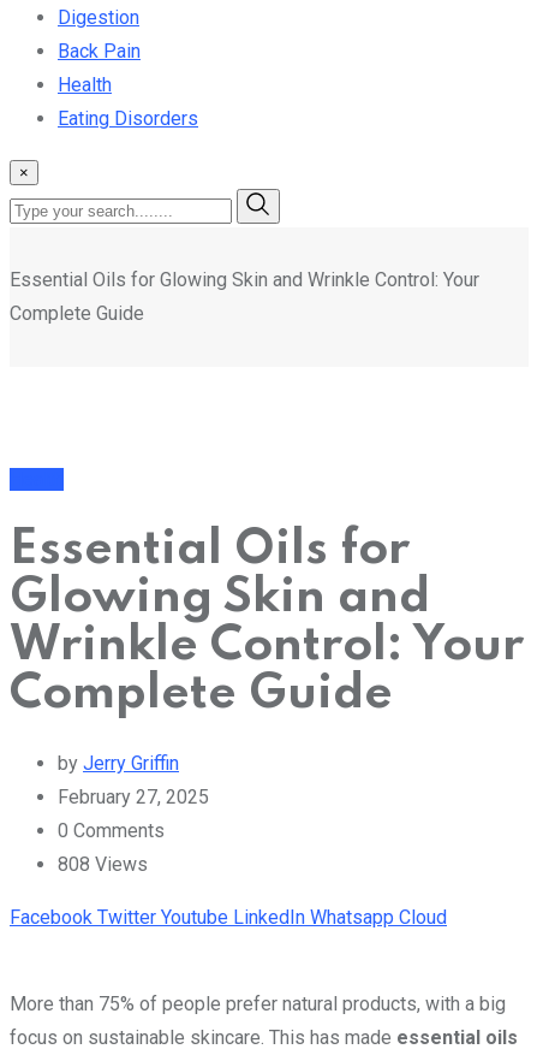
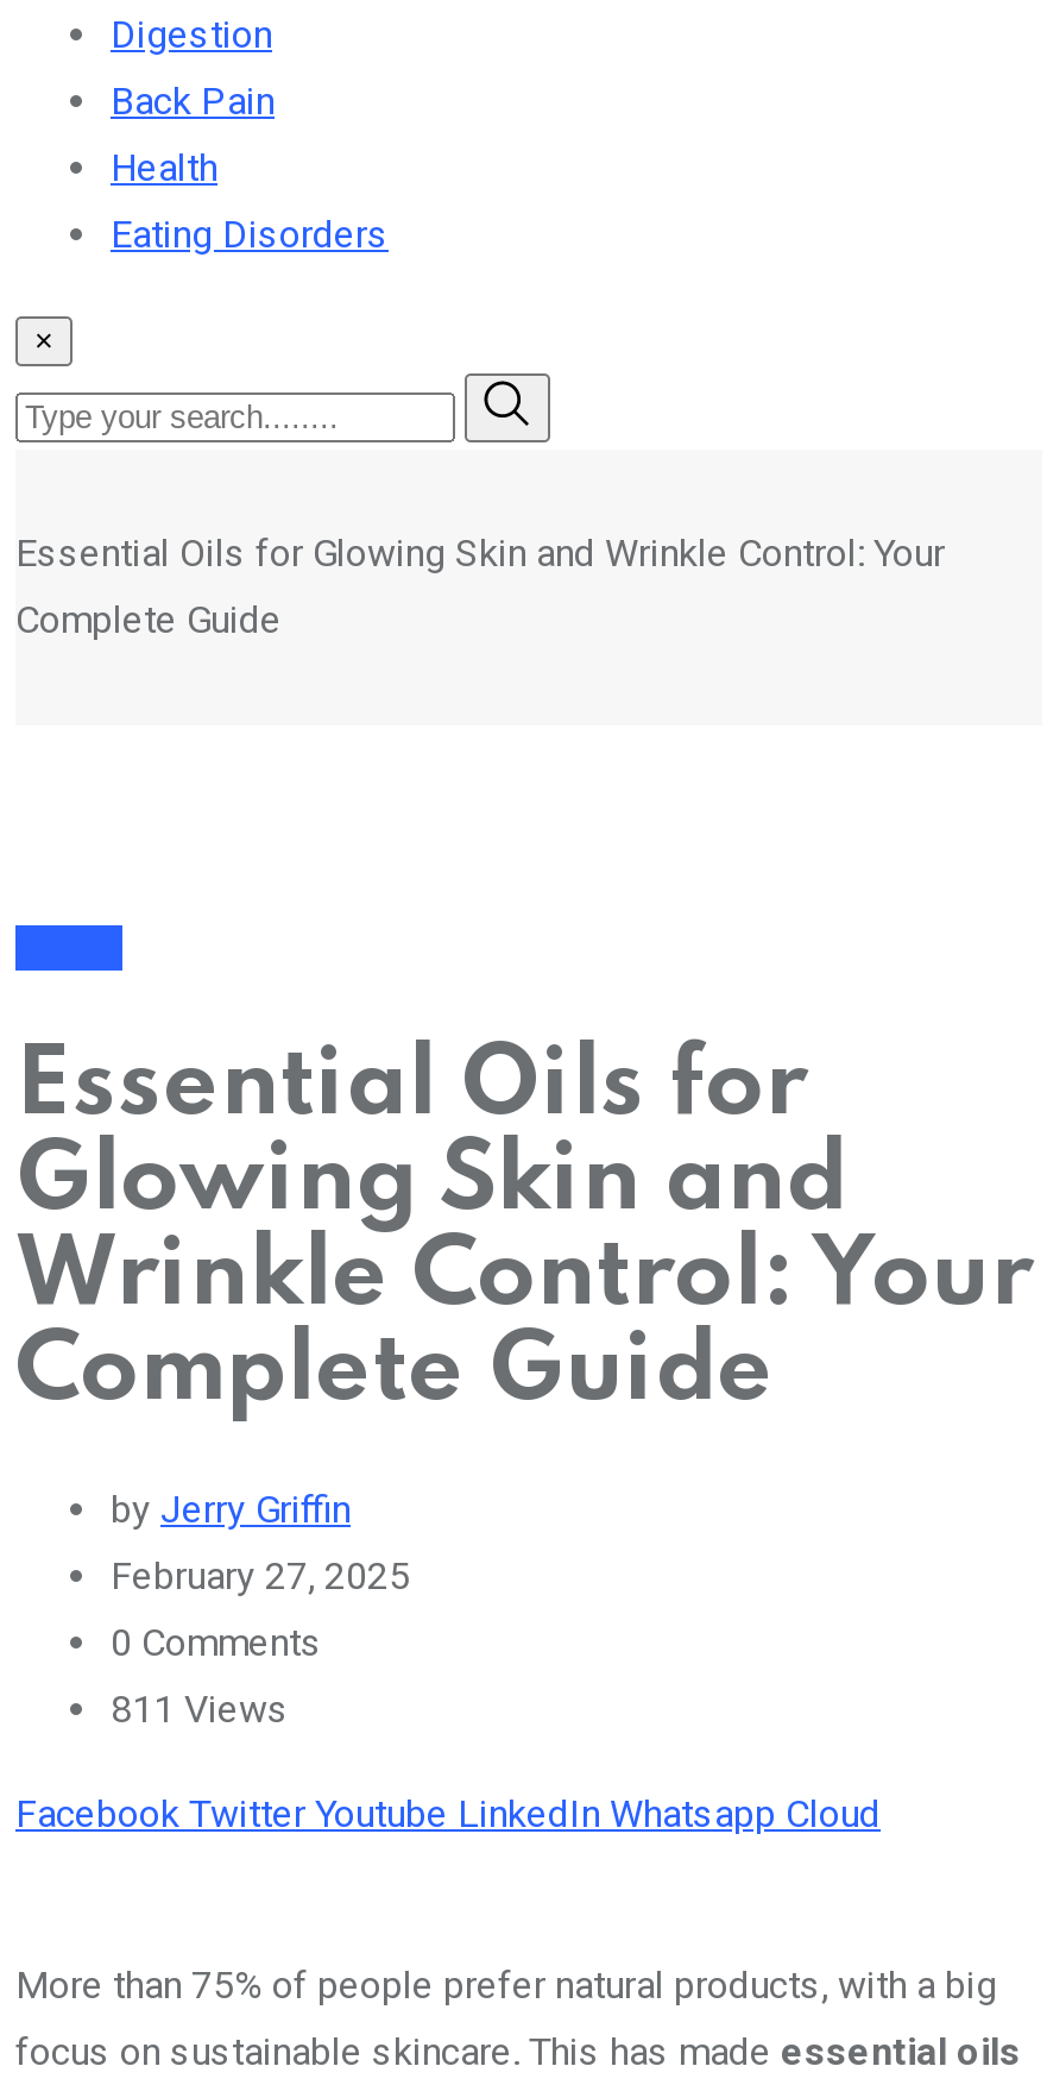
- 808 Views
+ 811 Views
